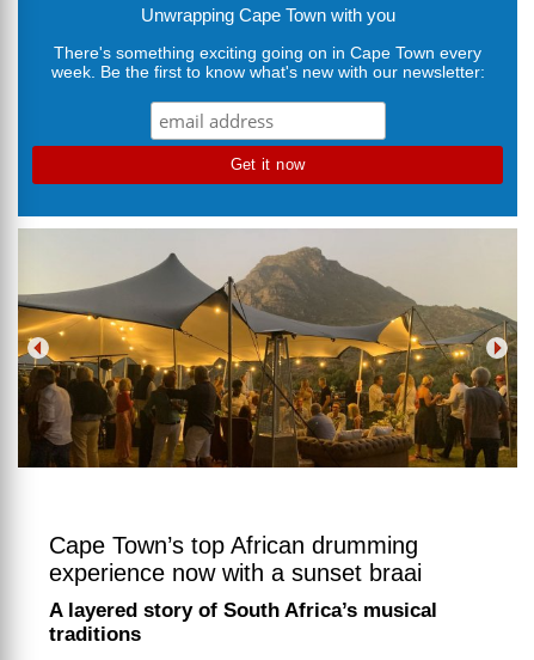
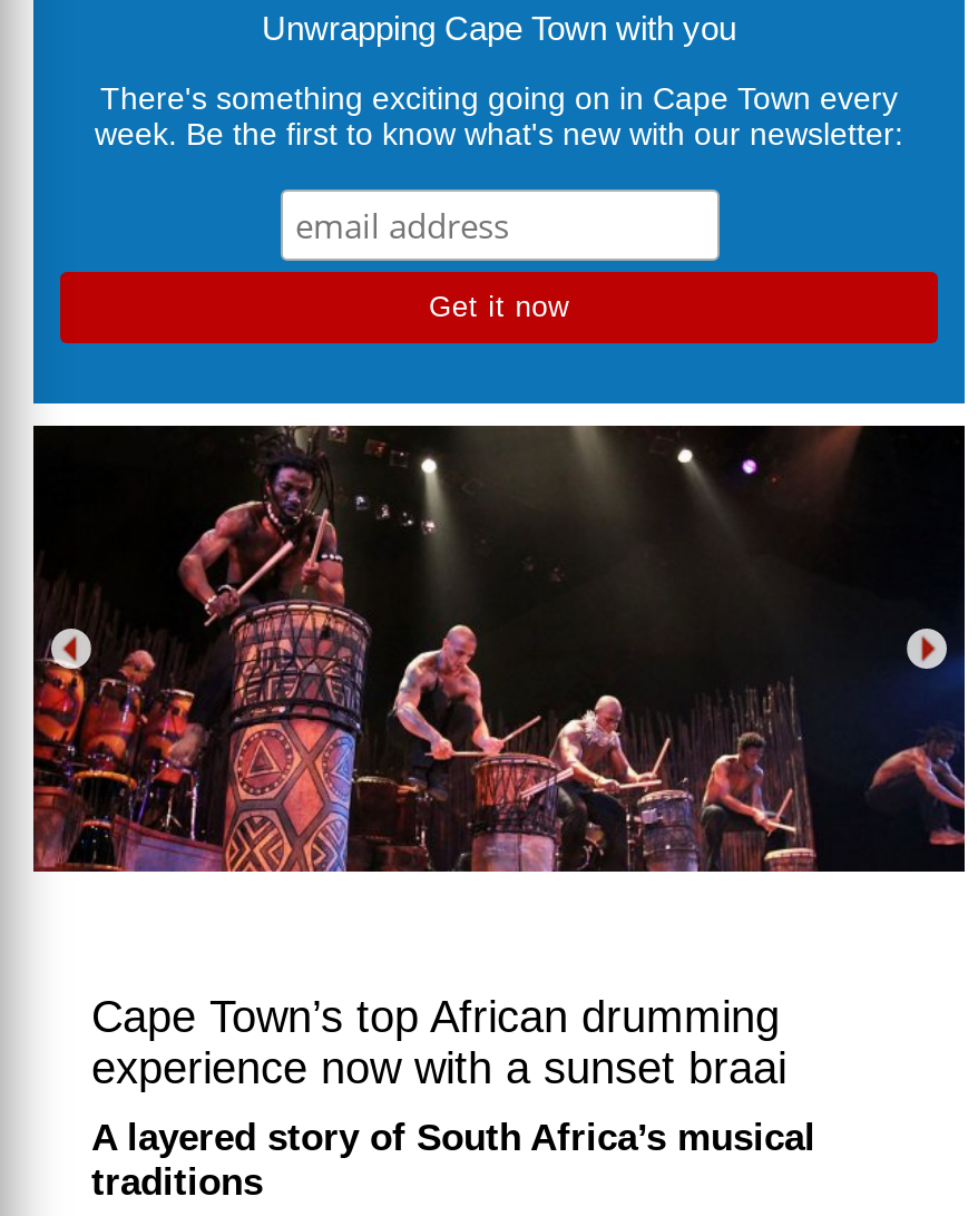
- [image]
+ [image]
